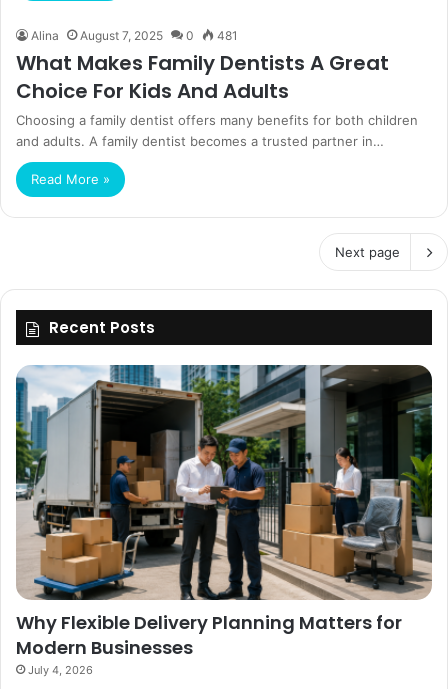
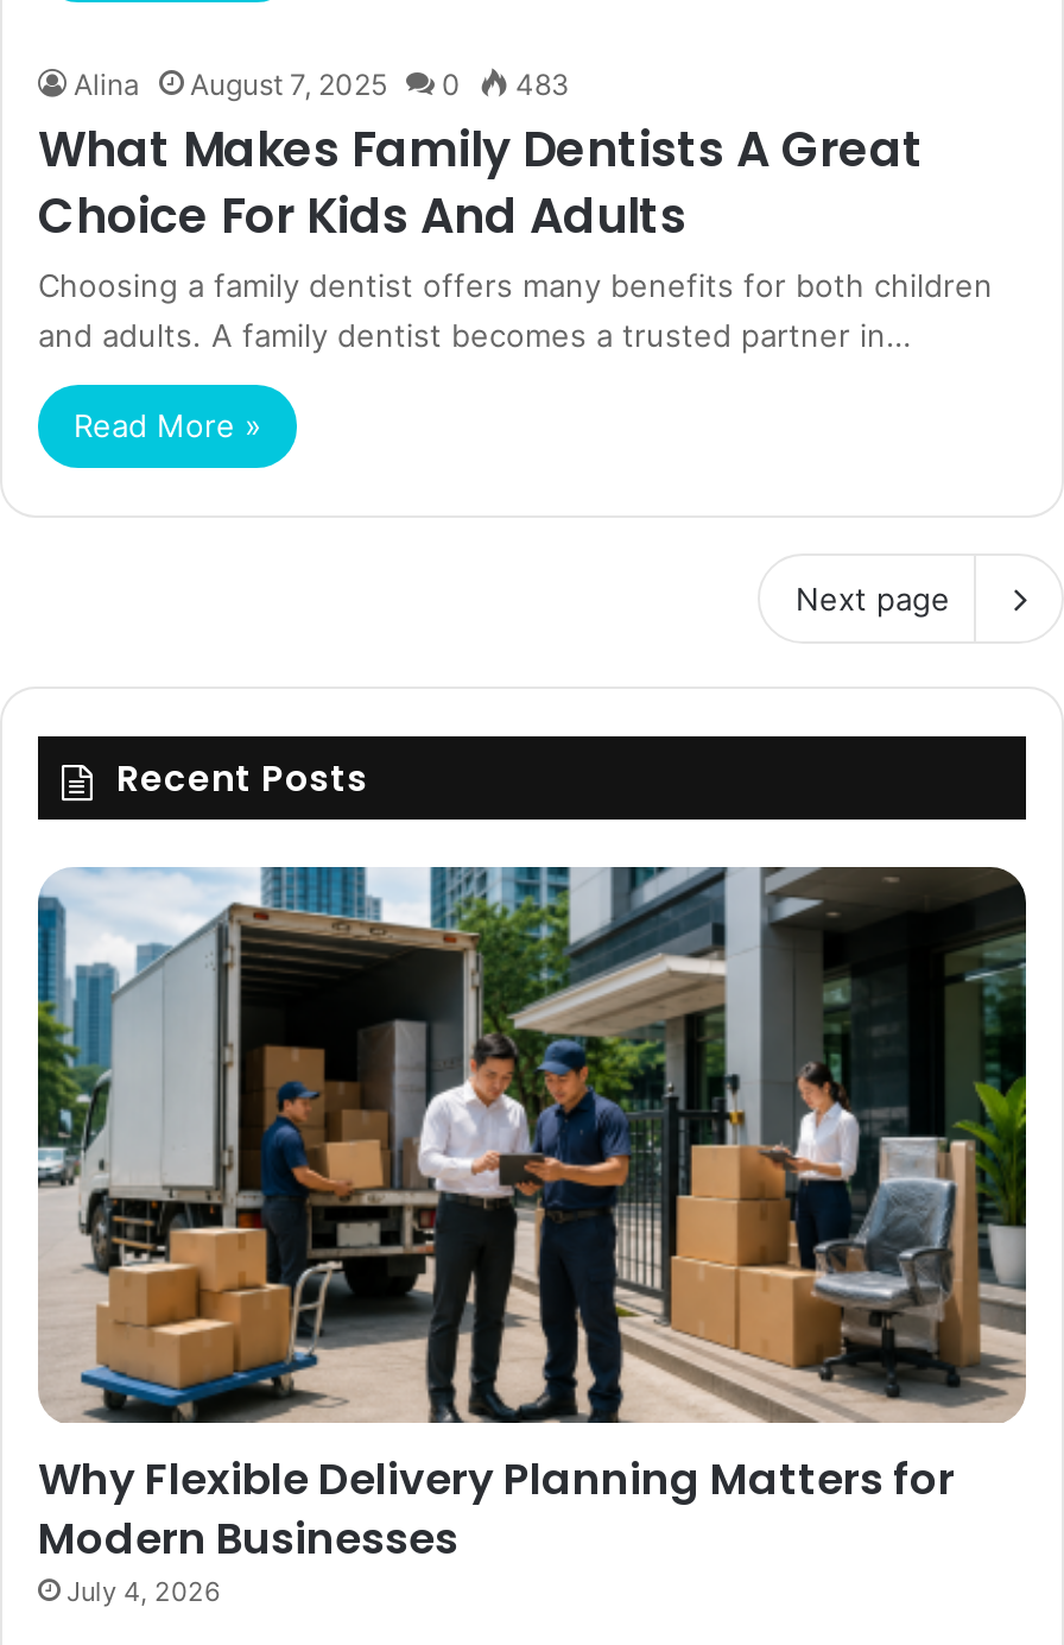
- Alina August 7, 2025 0 481
+ Alina August 7, 2025 0 483
